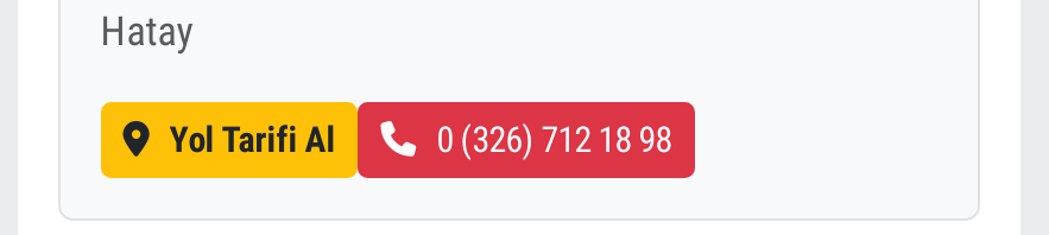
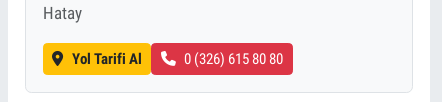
- 0 (326) 712 18 98
+ 0 (326) 615 80 80
